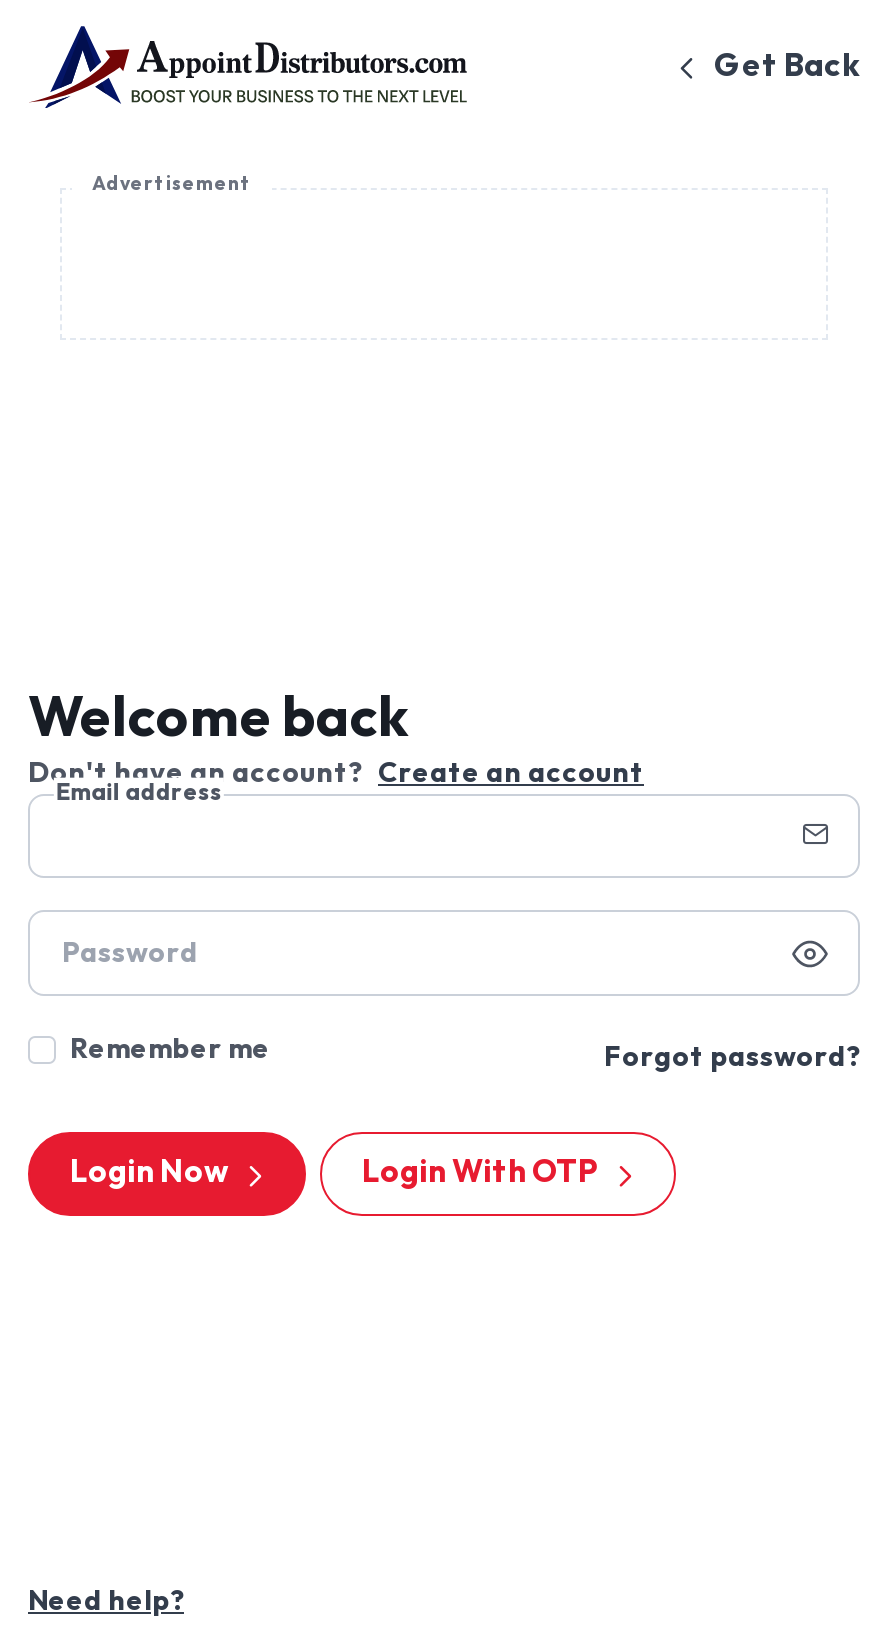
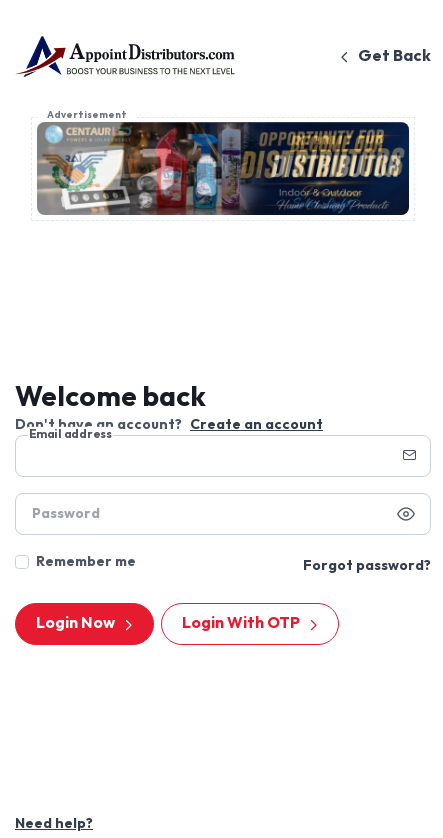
+ [image]
